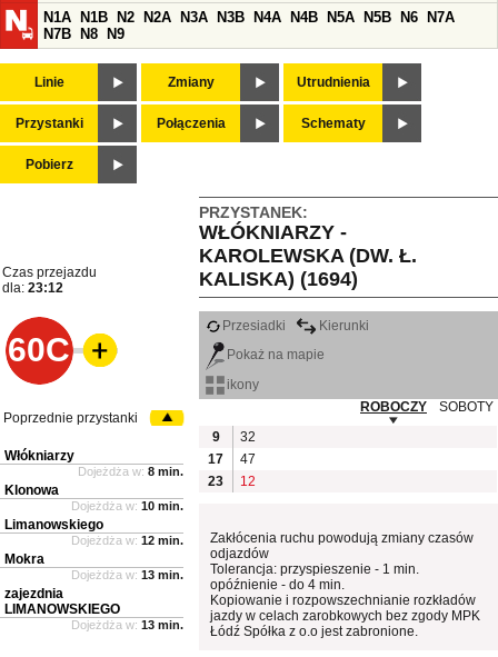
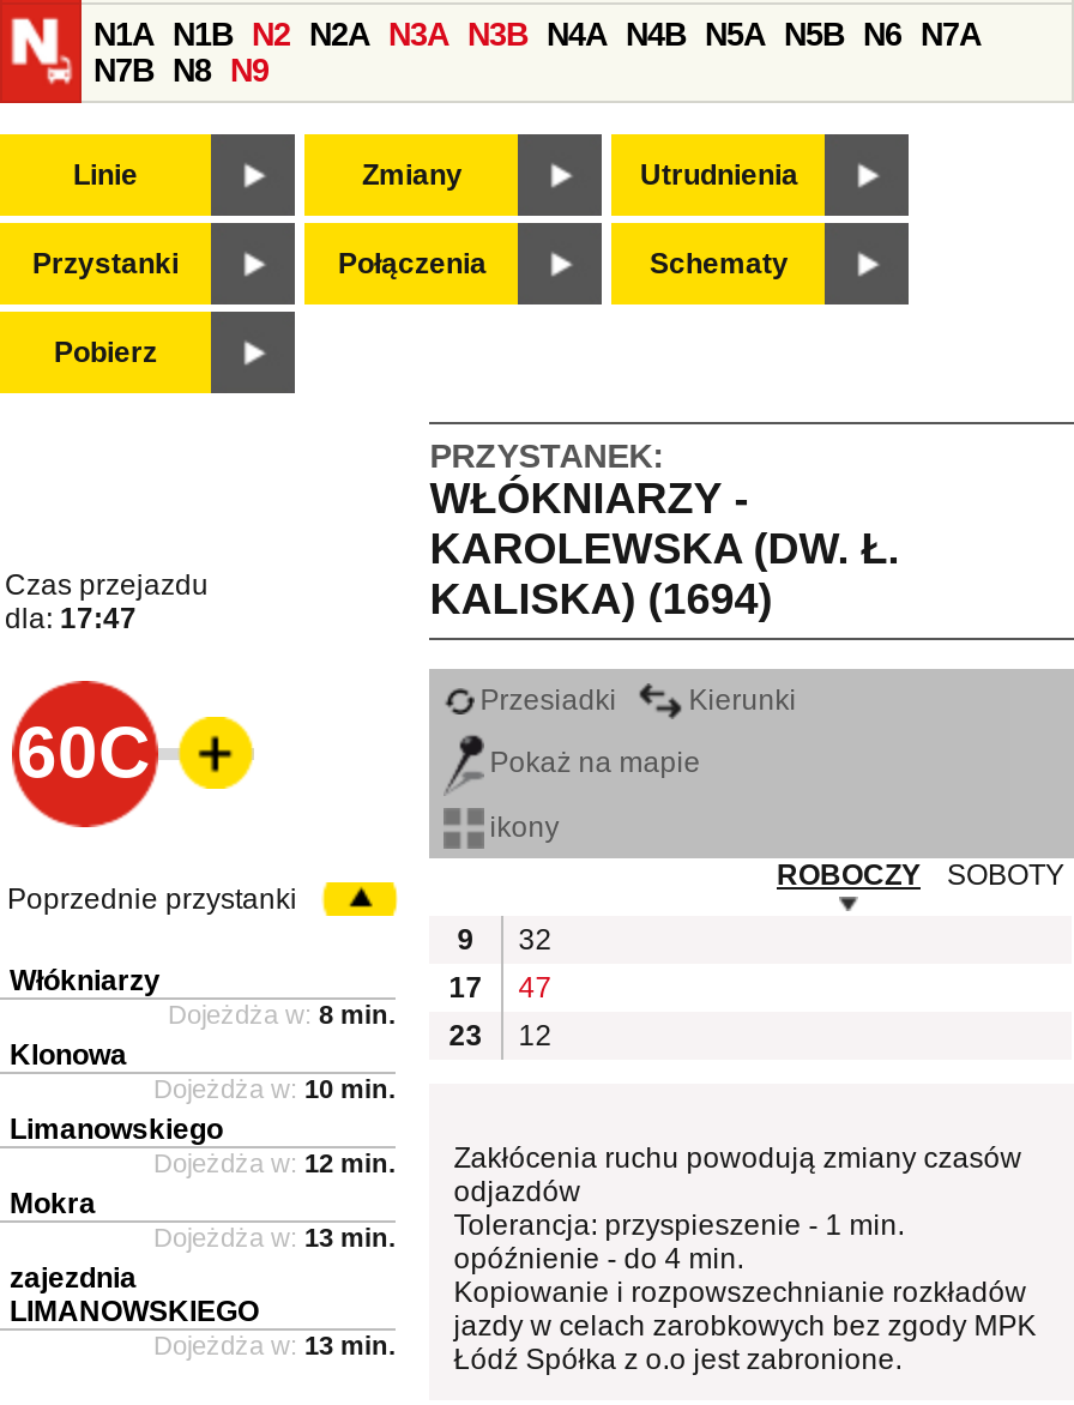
- dla: 23:12
+ dla: 17:47
